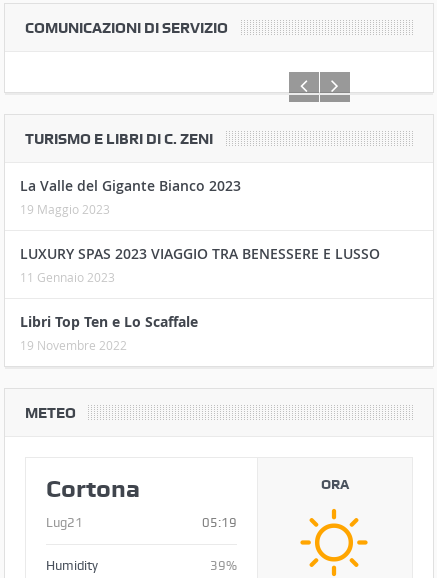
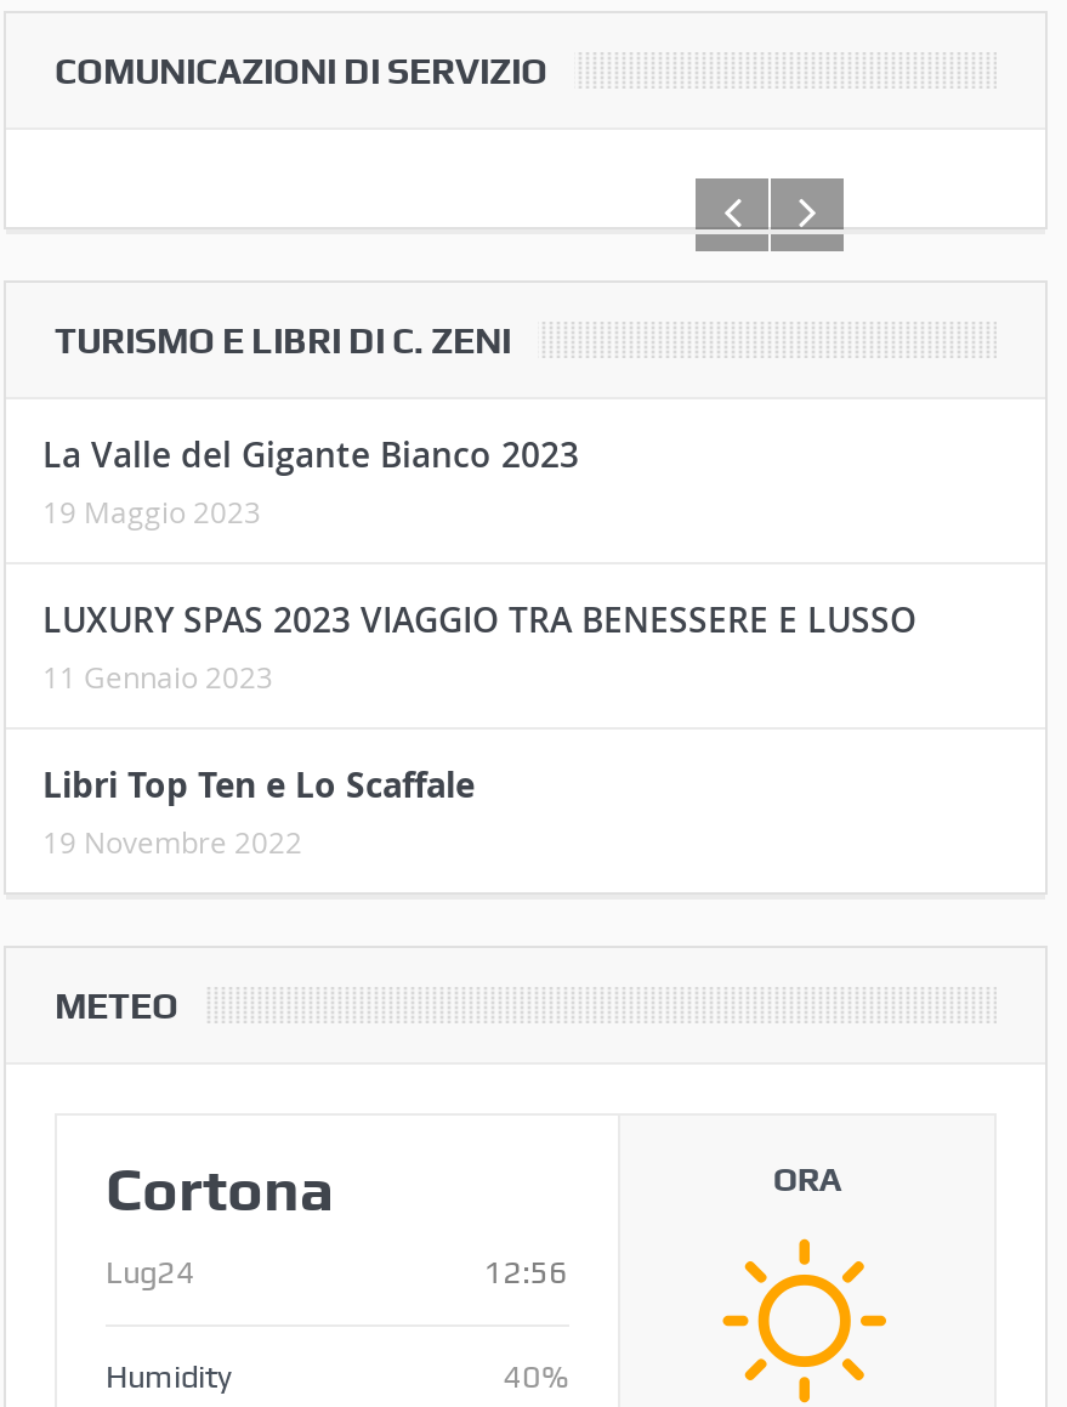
- Lug21
- 05:19
+ Lug24
+ 12:56

- 39%
+ 40%
